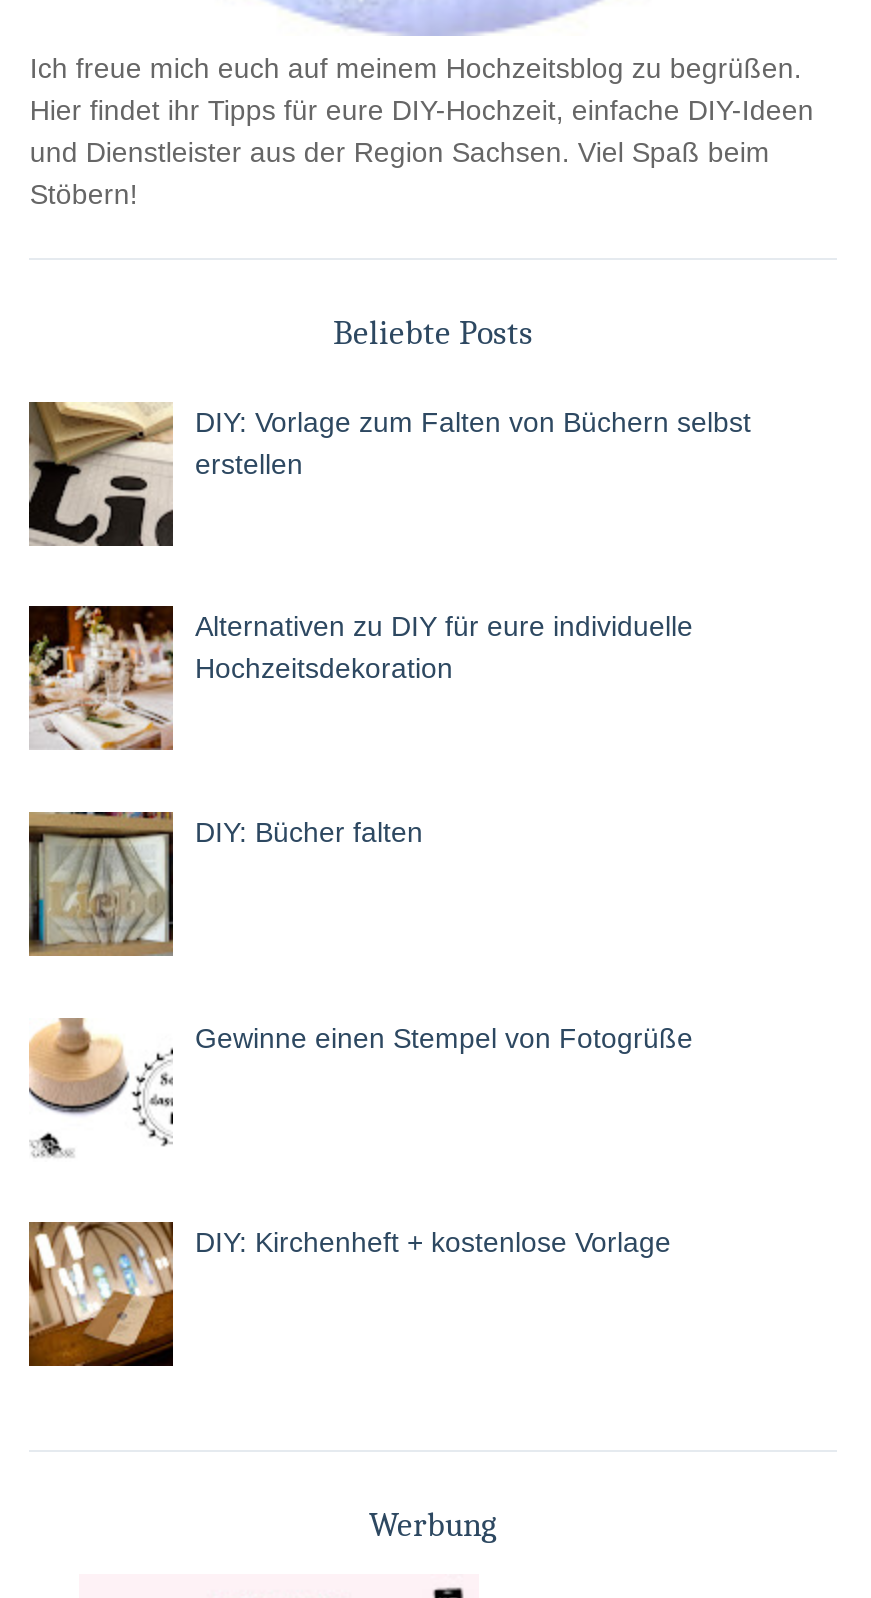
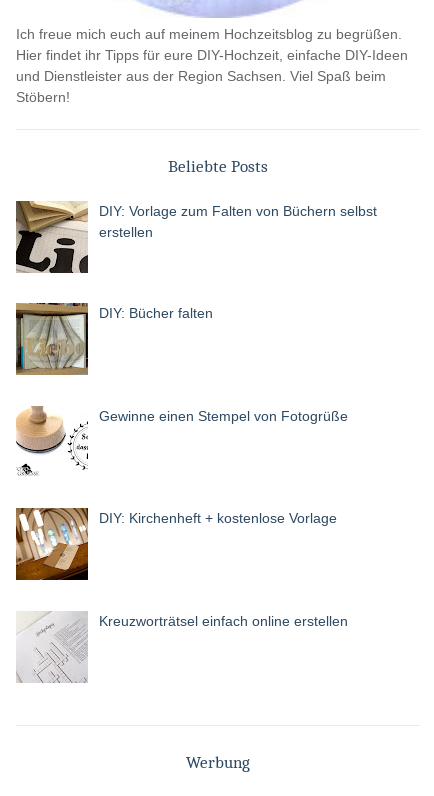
- [image]
- Alternativen zu DIY für eure individuelle
- Hochzeitsdekoration

moved up: [image] | DIY: Bücher falten | Gewinne einen Stempel von Fotogrüße | DIY: Kirchenheft + kostenlose Vorlage

moved up: [image]

+ [image]
+ Kreuzworträtsel einfach online erstellen
